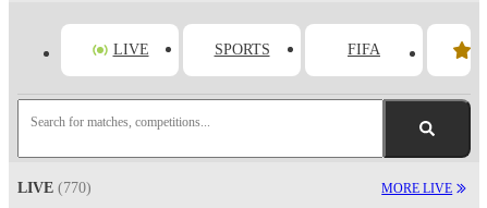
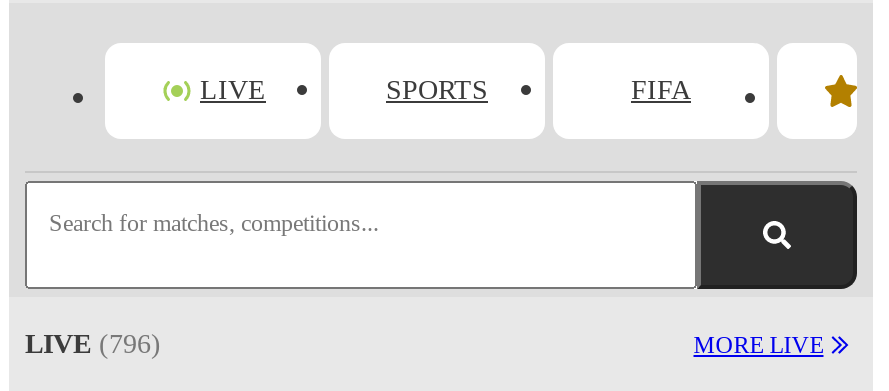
- LIVE (770)
+ LIVE (796)
